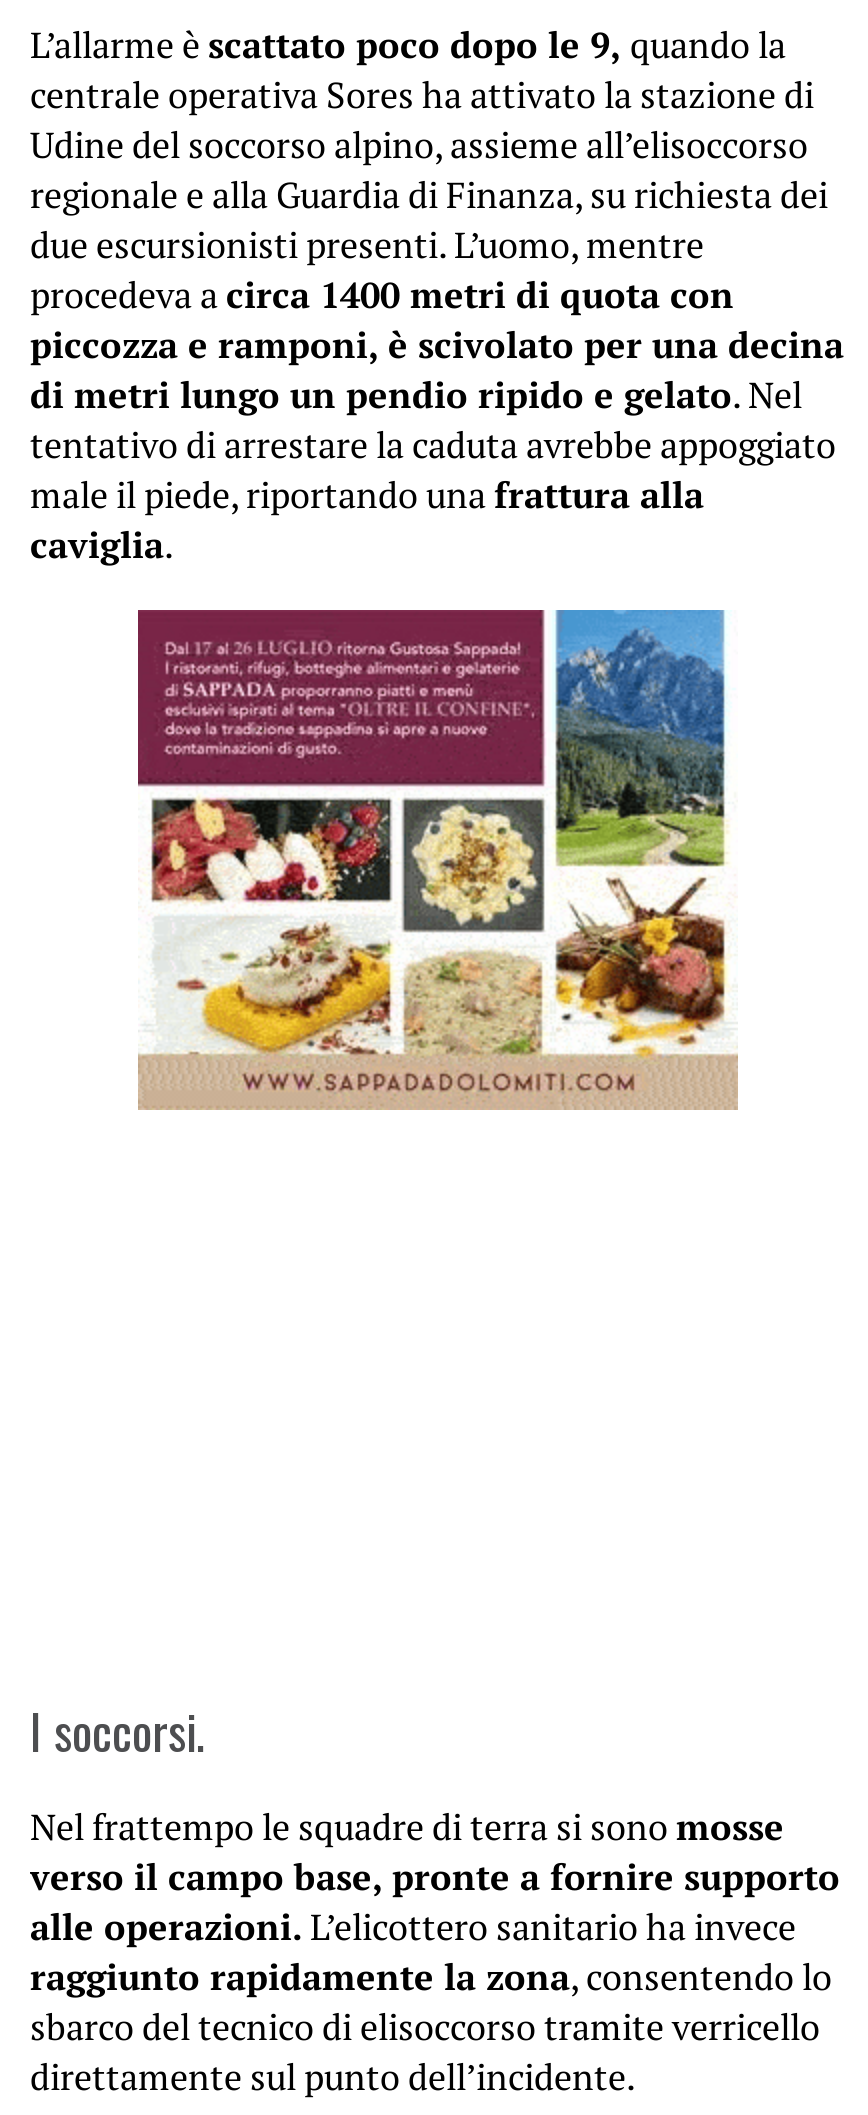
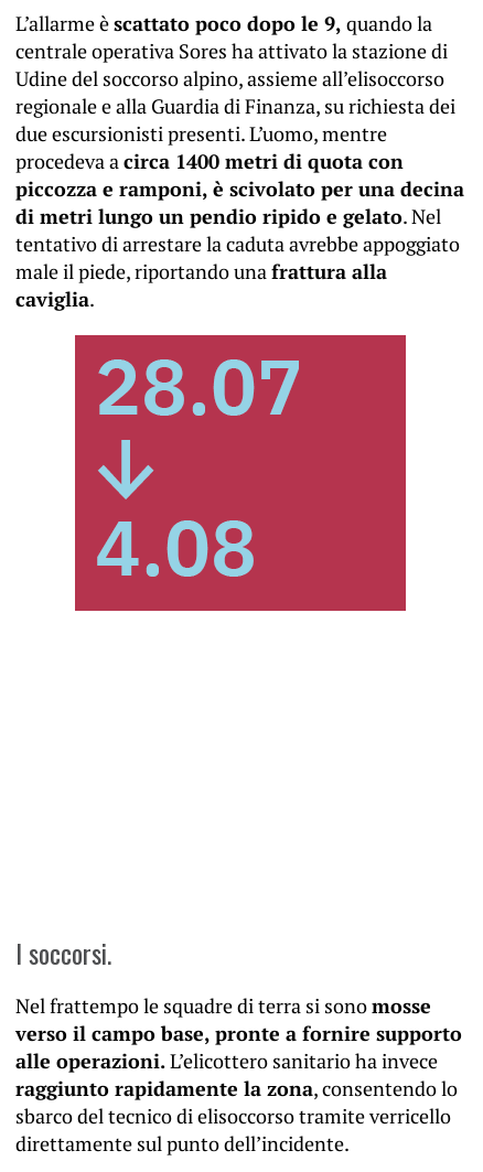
- [image]
+ [image]
